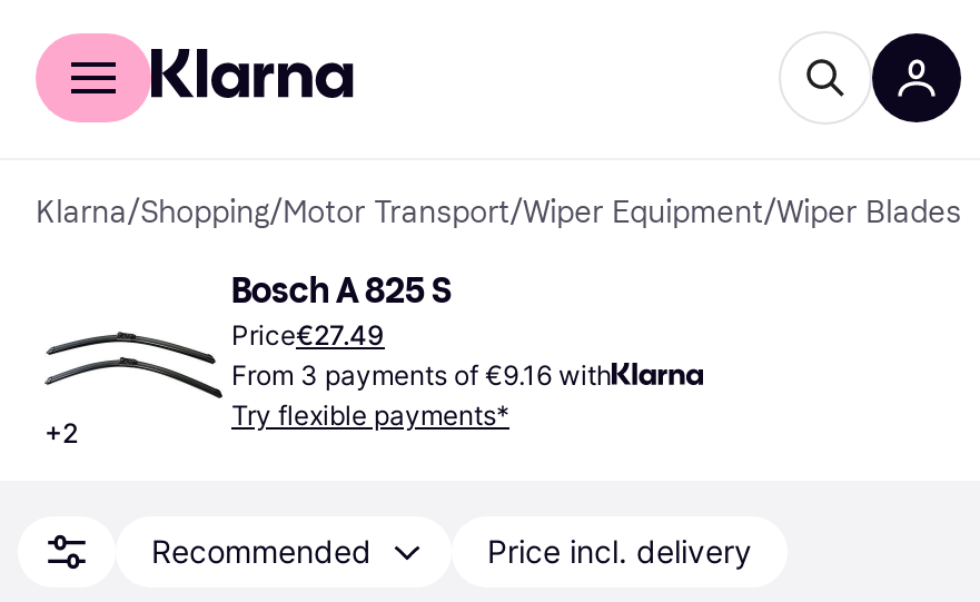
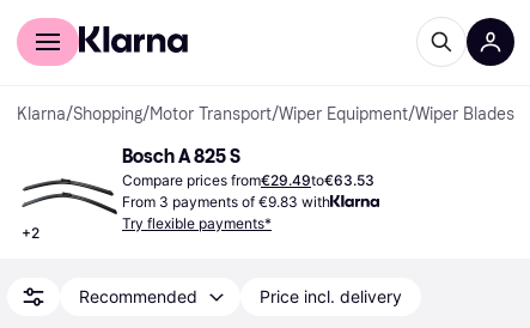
- Price€27.49
- From 3 payments of €9.16 with
+ Compare prices from€29.49to€63.53
+ From 3 payments of €9.83 with
